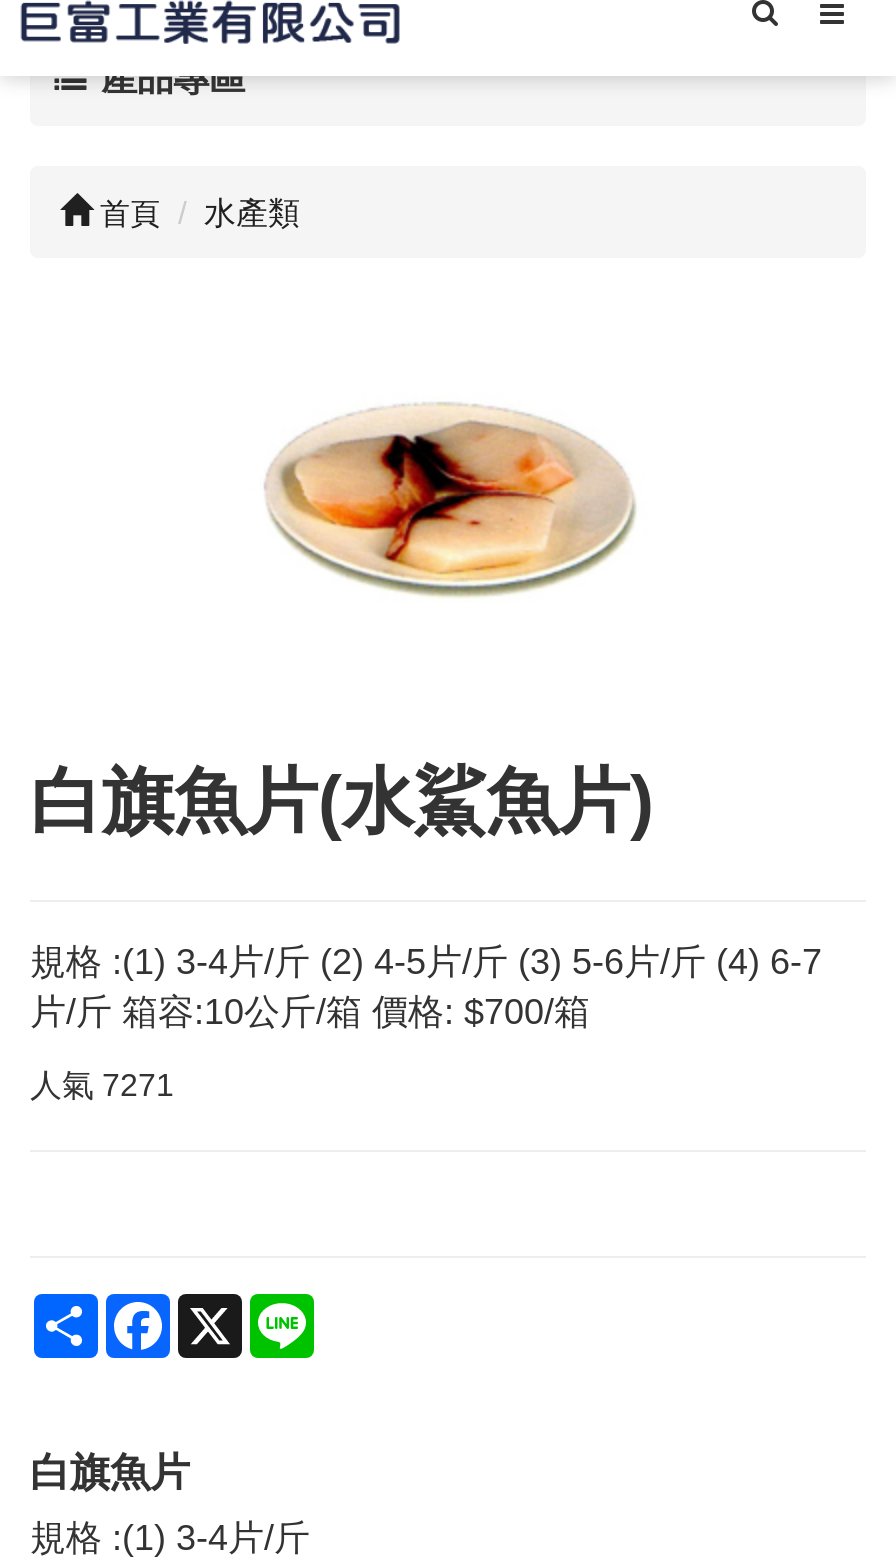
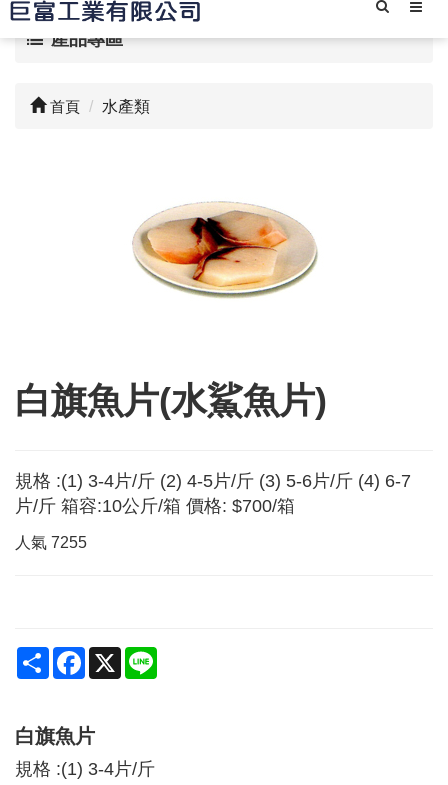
- 人氣7271
+ 人氣7255
